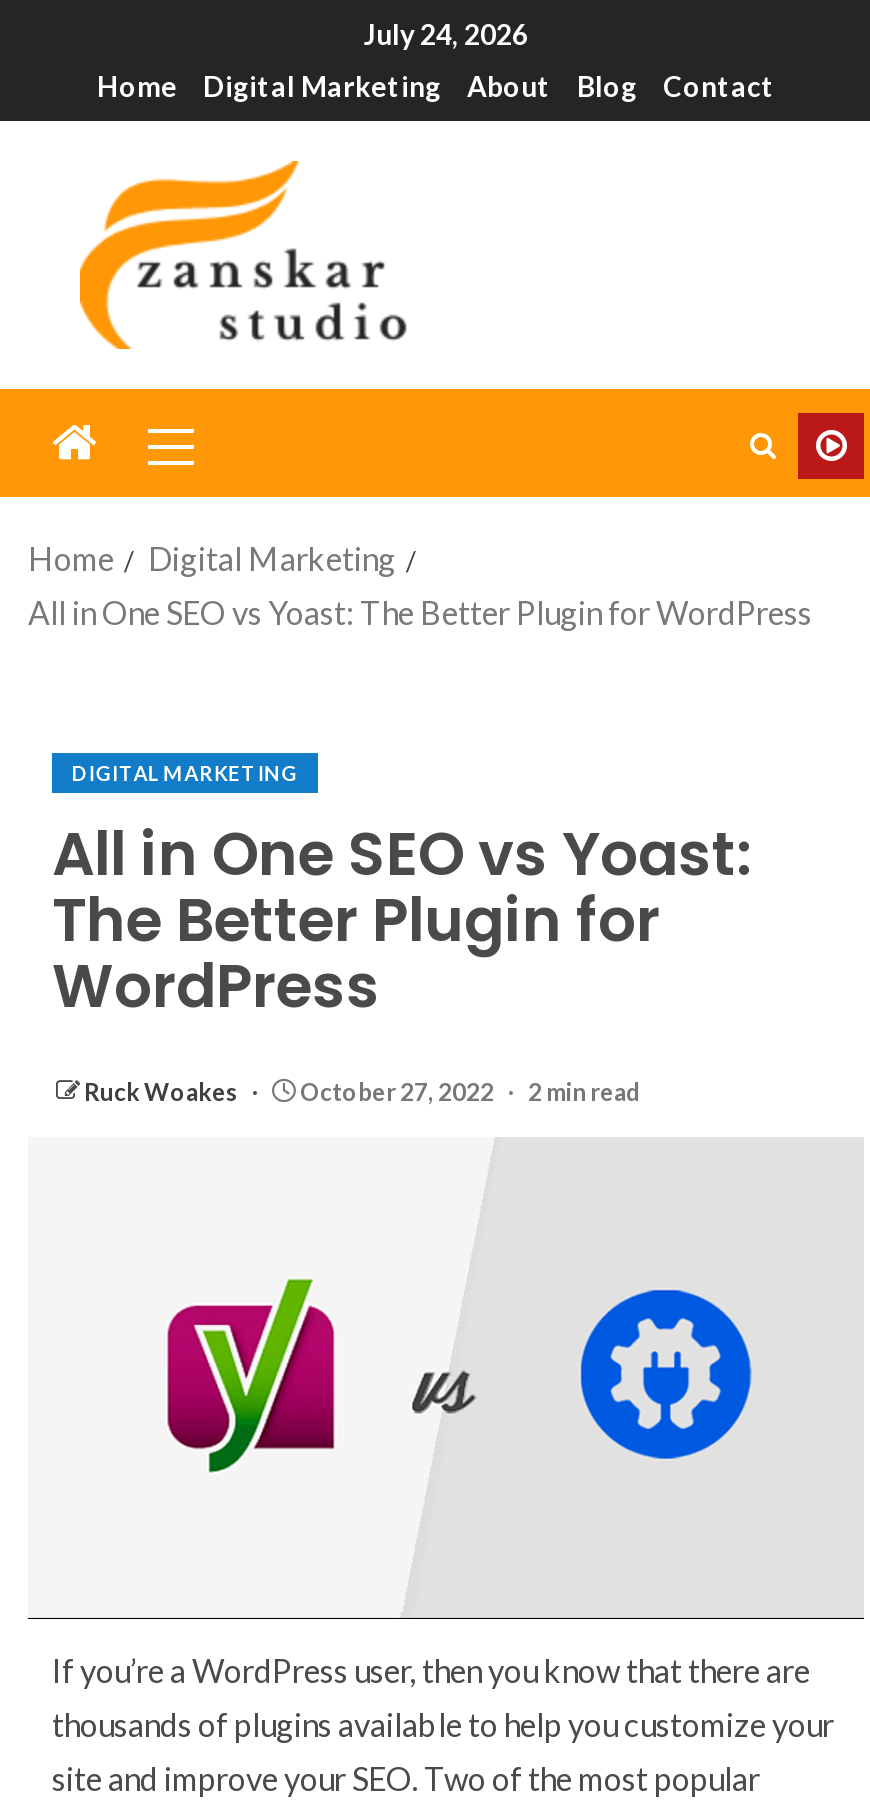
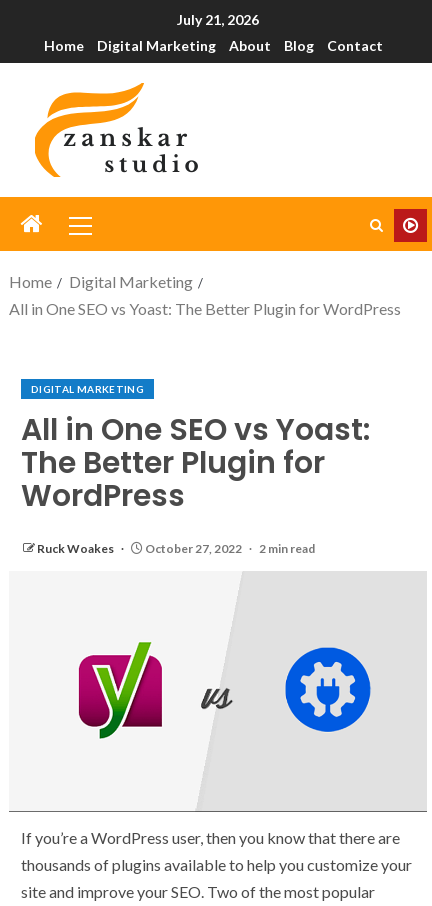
- July 24, 2026
+ July 21, 2026
